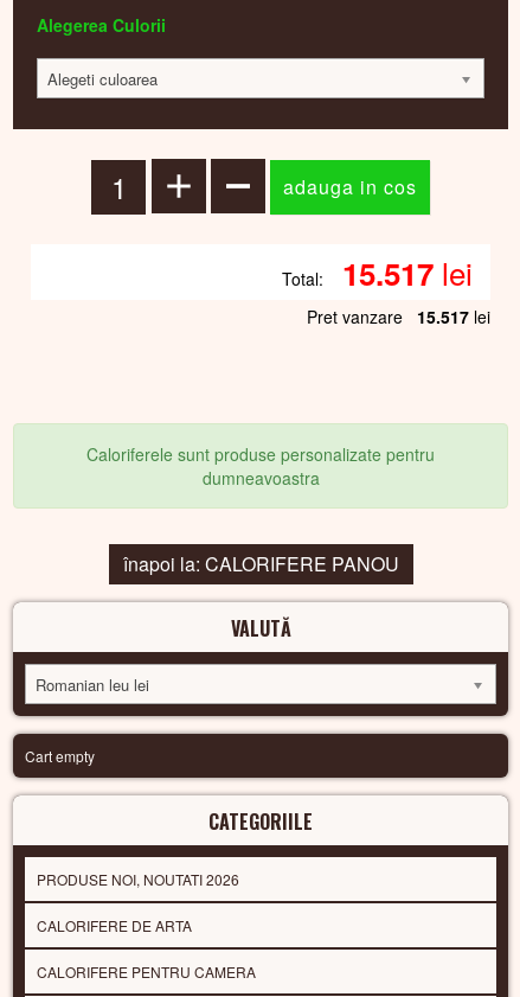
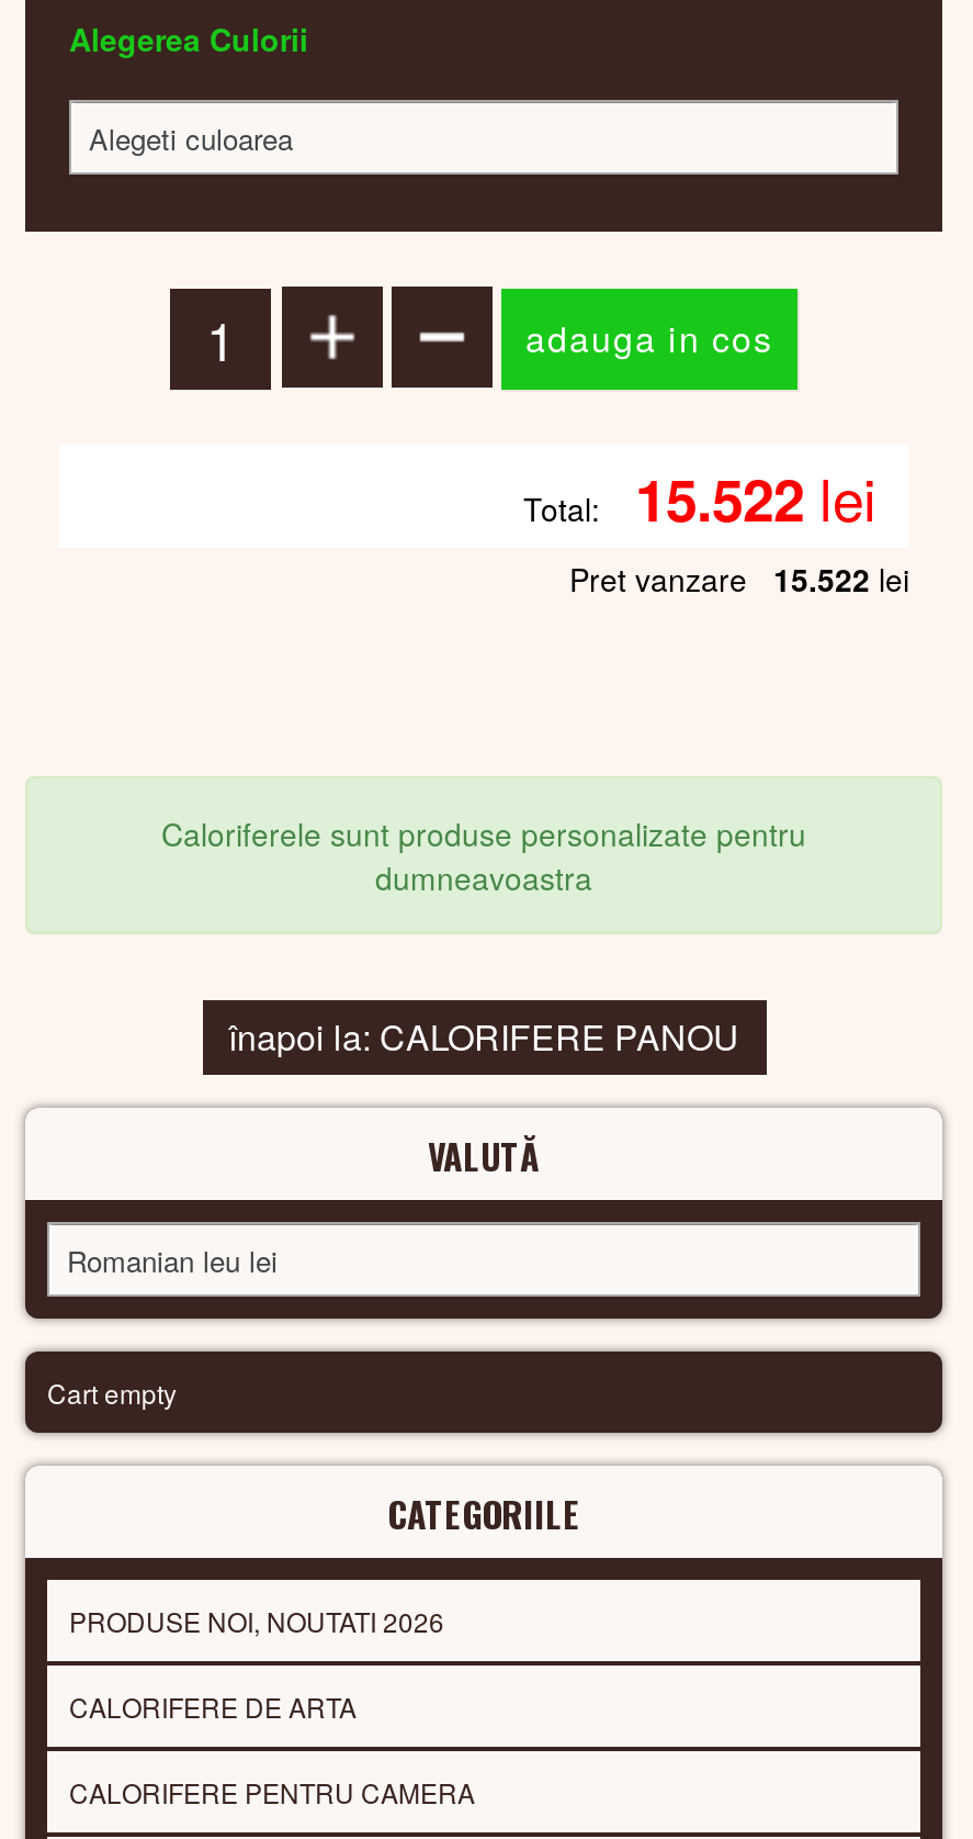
- Total: 15.517 lei
+ Total: 15.522 lei

- Pret vanzare 15.517 lei
+ Pret vanzare 15.522 lei
